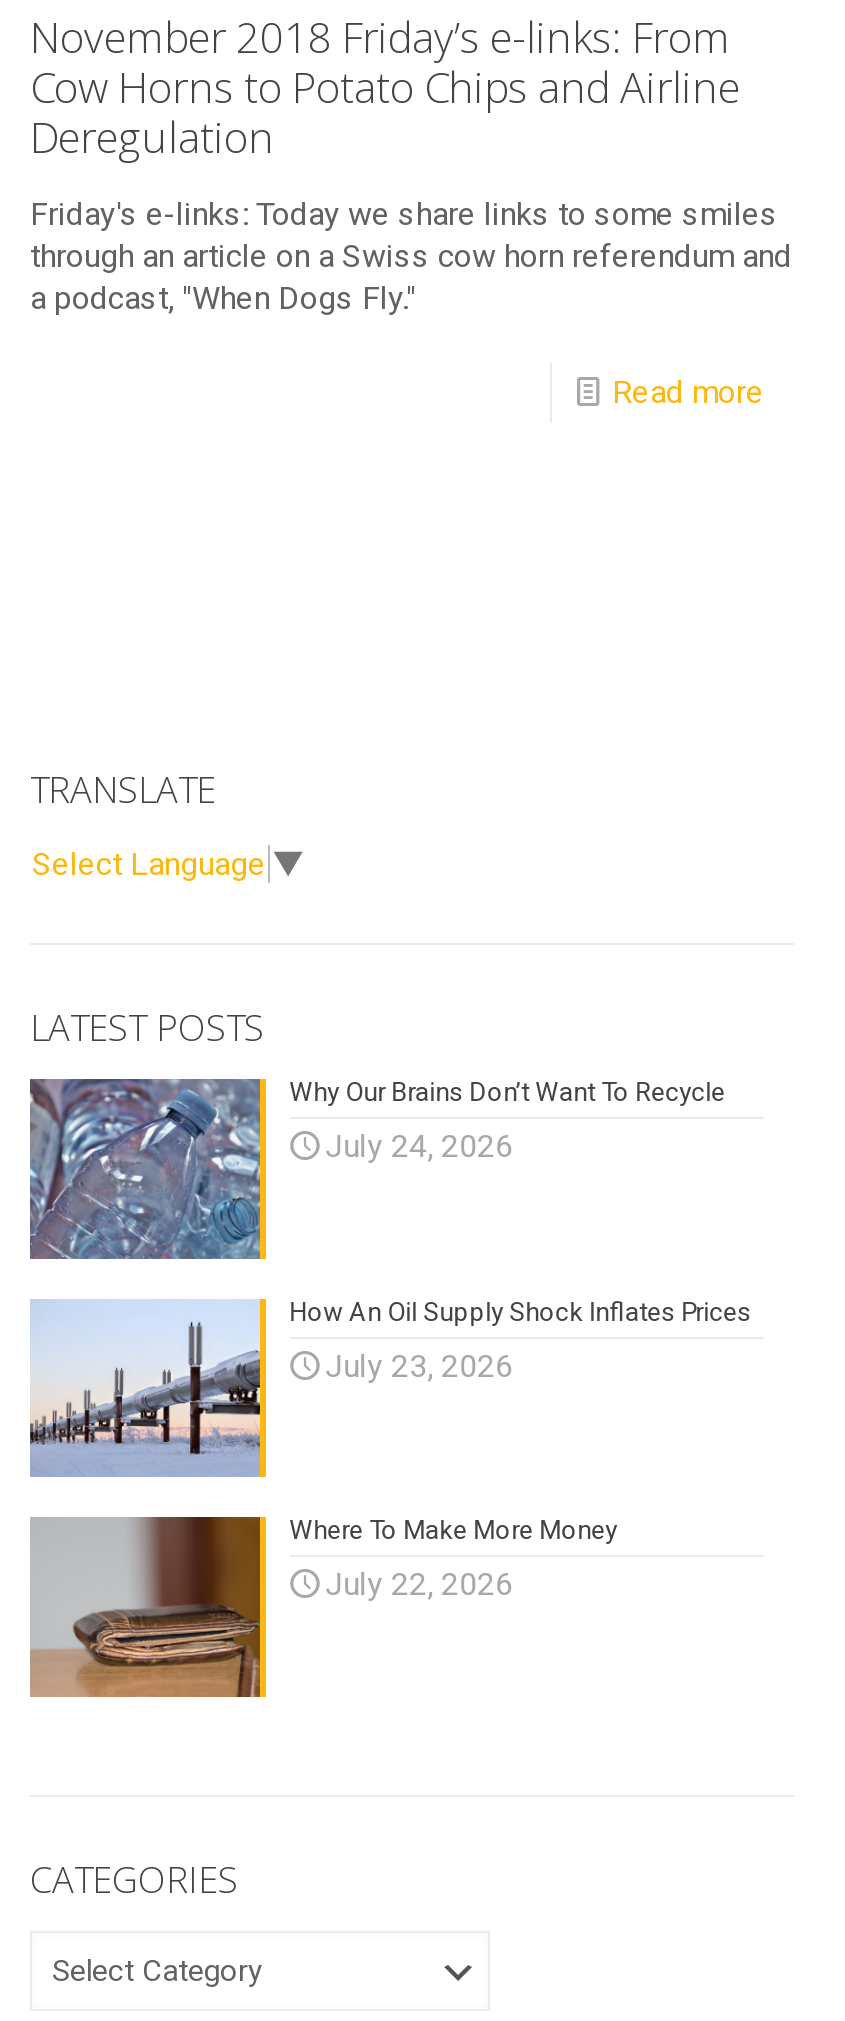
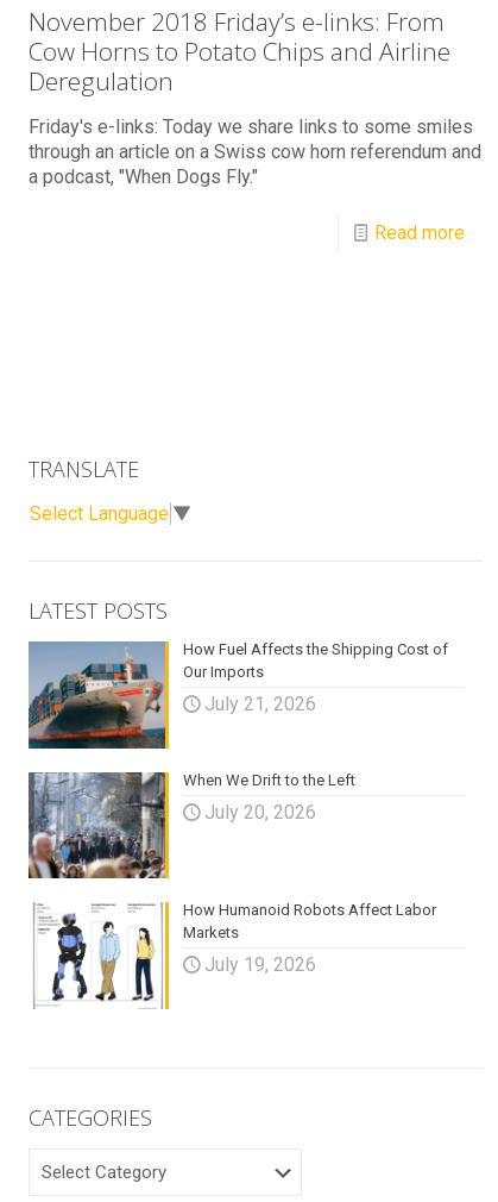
- [image]
- Why Our Brains Don’t Want To Recycle
+ [image]
+ How Fuel Affects the Shipping Cost of
+ Our Imports

- July 24, 2026
+ July 21, 2026

- [image]
- How An Oil Supply Shock Inflates Prices
+ [image]
+ When We Drift to the Left

- July 23, 2026
+ July 20, 2026

- [image]
- Where To Make More Money
+ [image]
+ How Humanoid Robots Affect Labor
+ Markets

- July 22, 2026
+ July 19, 2026
